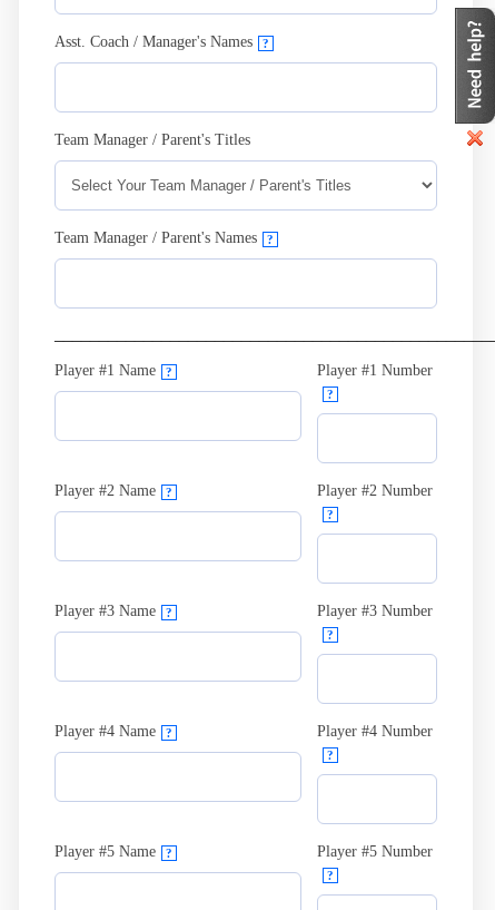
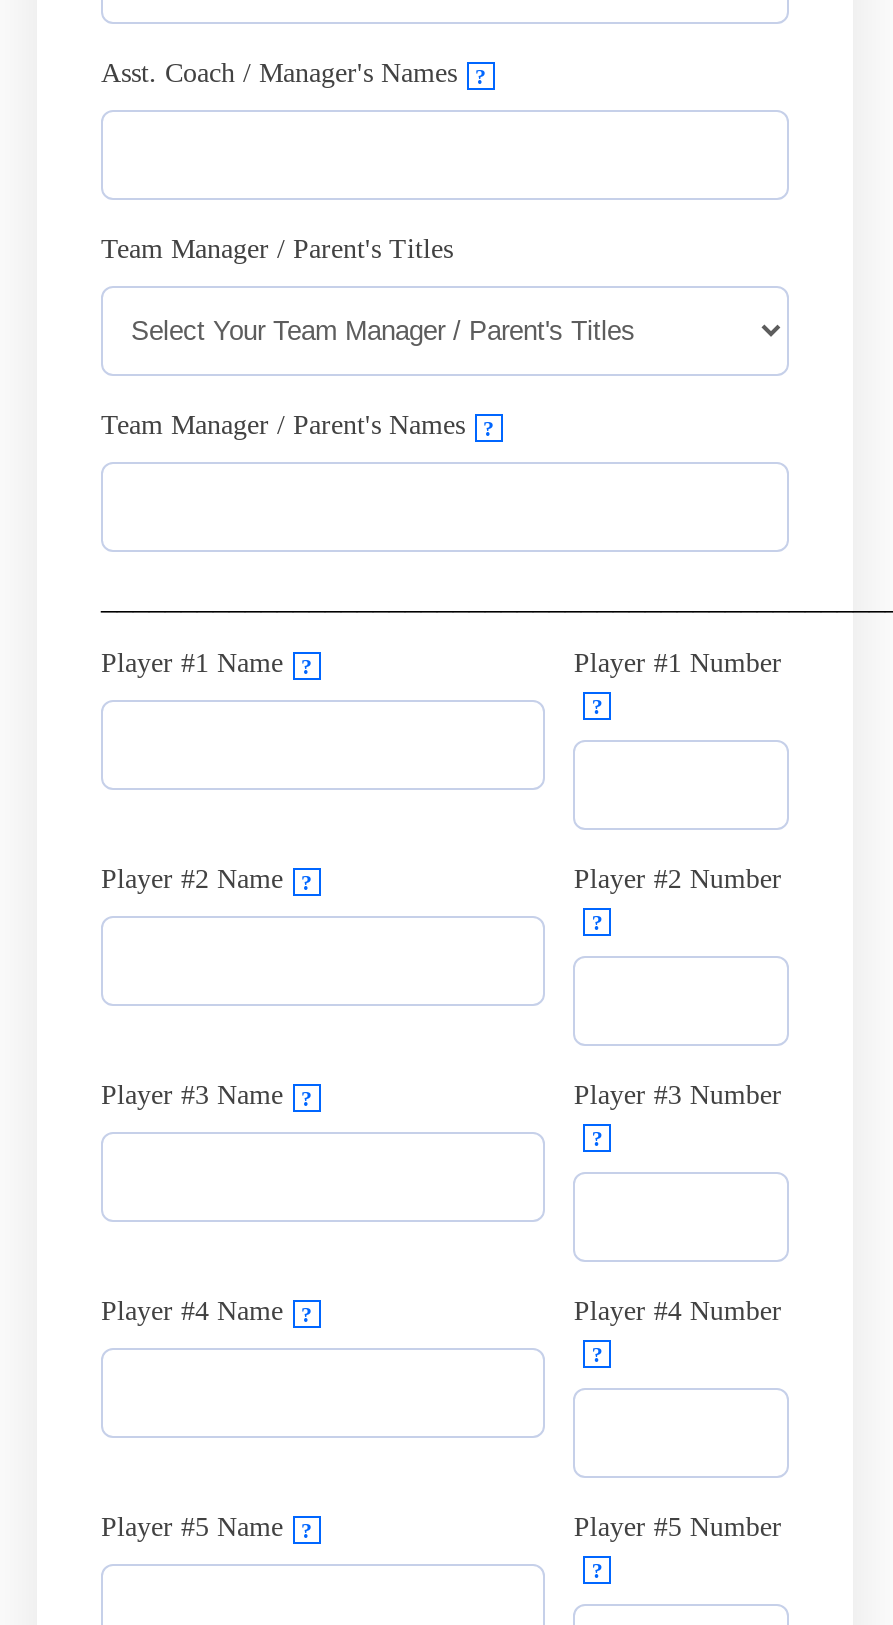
- [image]
